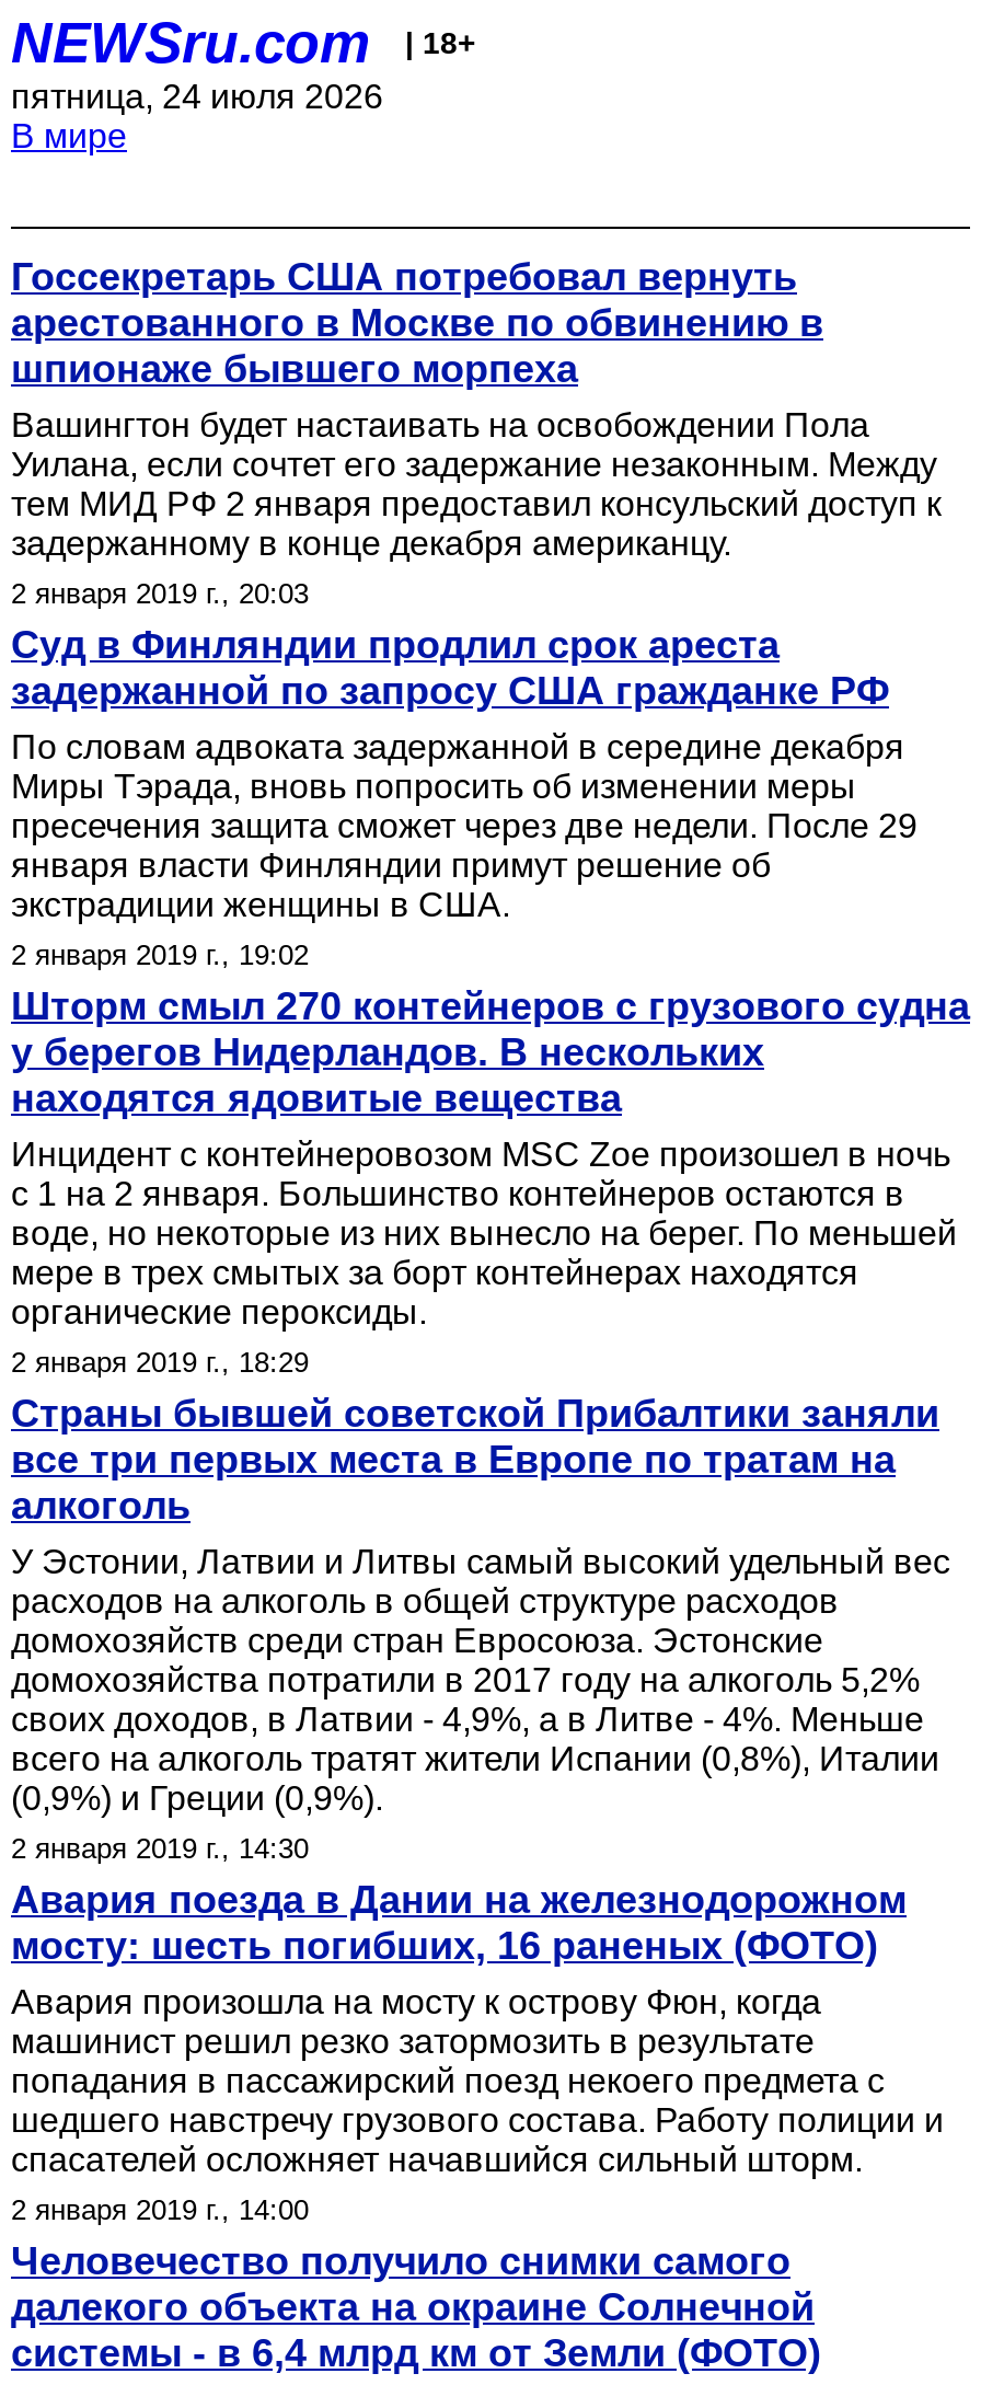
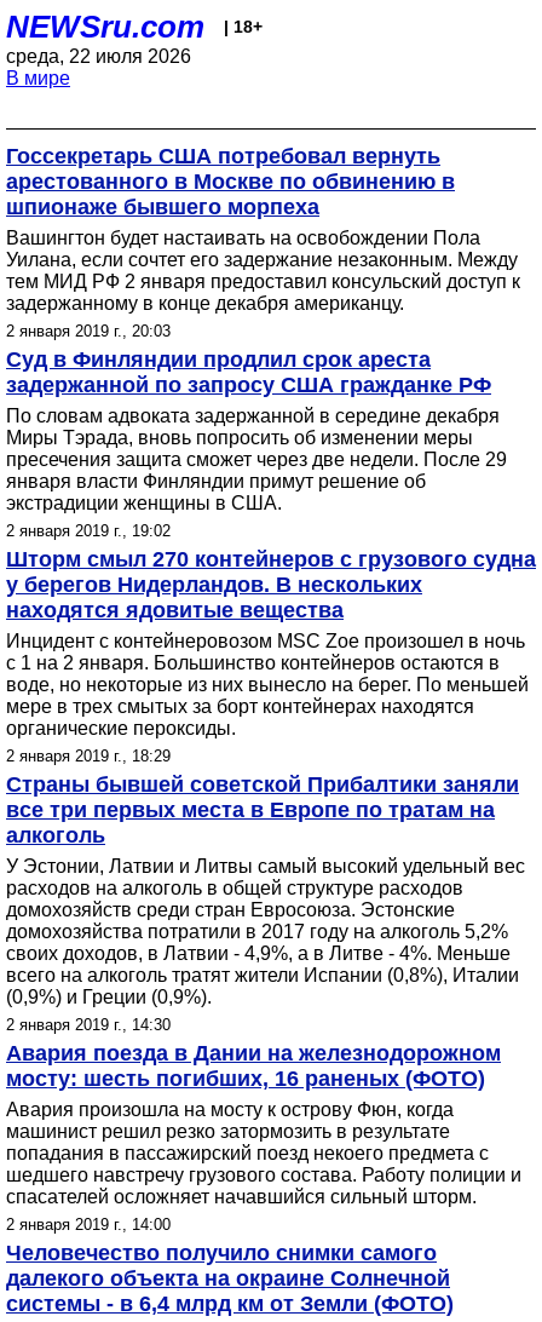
- пятница, 24 июля 2026
+ среда, 22 июля 2026
